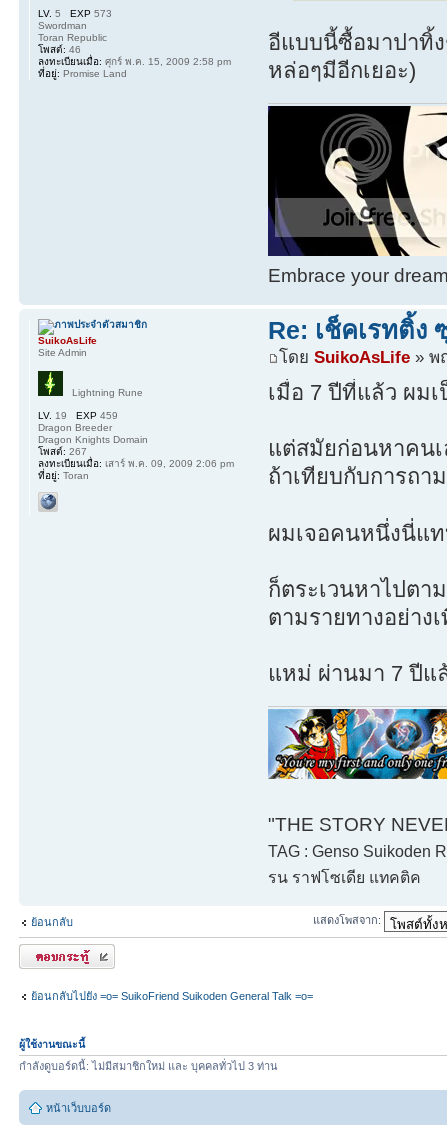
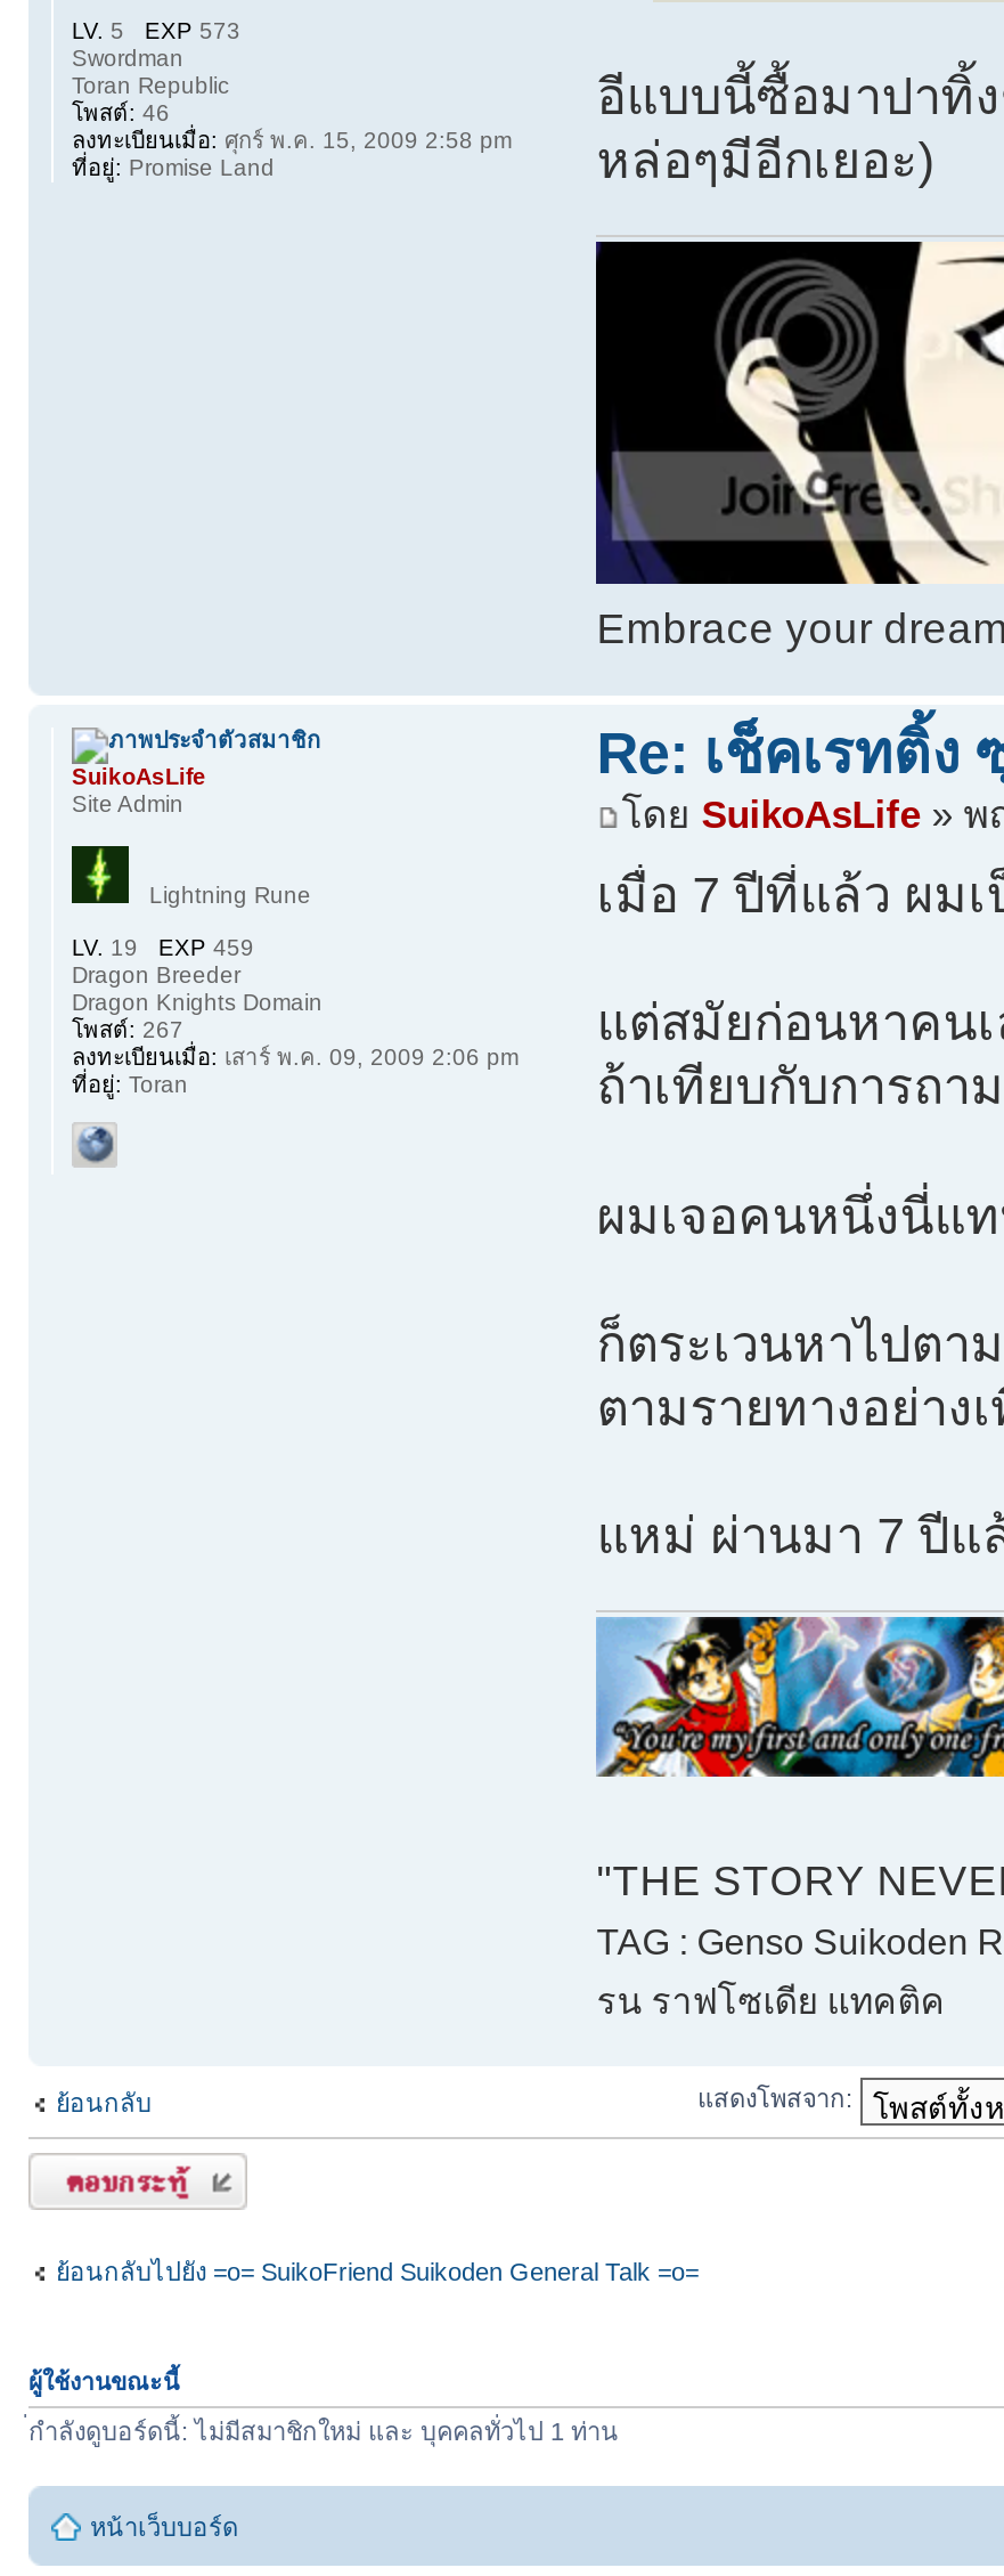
- กำลังดูบอร์ดนี้: ไม่มีสมาชิกใหม่ และ บุคคลทั่วไป 3 ท่าน
+ ่กำลังดูบอร์ดนี้: ไม่มีสมาชิกใหม่ และ บุคคลทั่วไป 1 ท่าน
